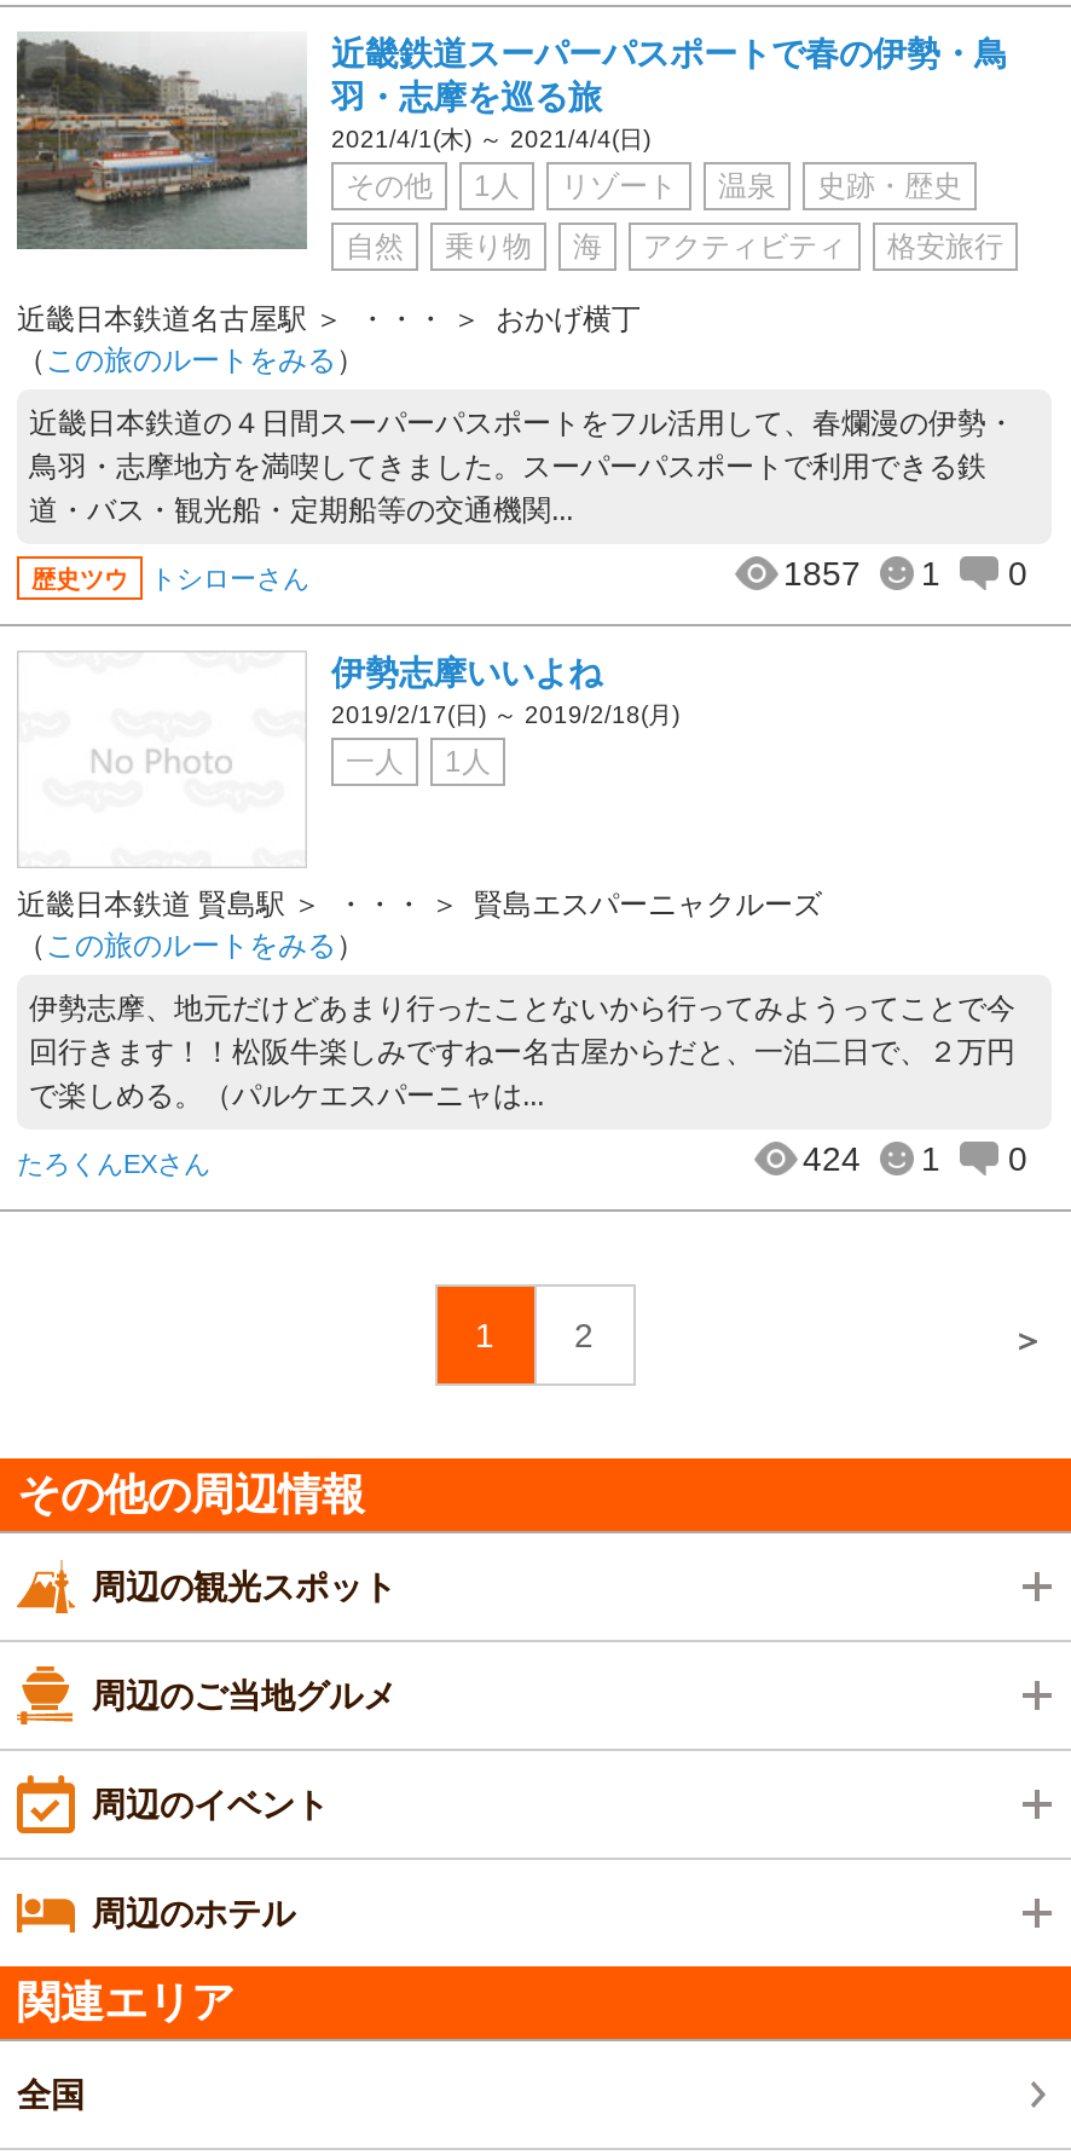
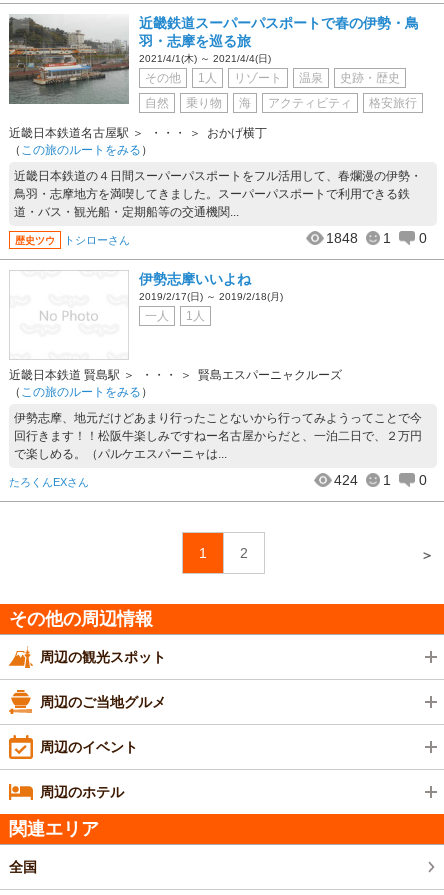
- 1857 1 0
+ 1848 1 0
